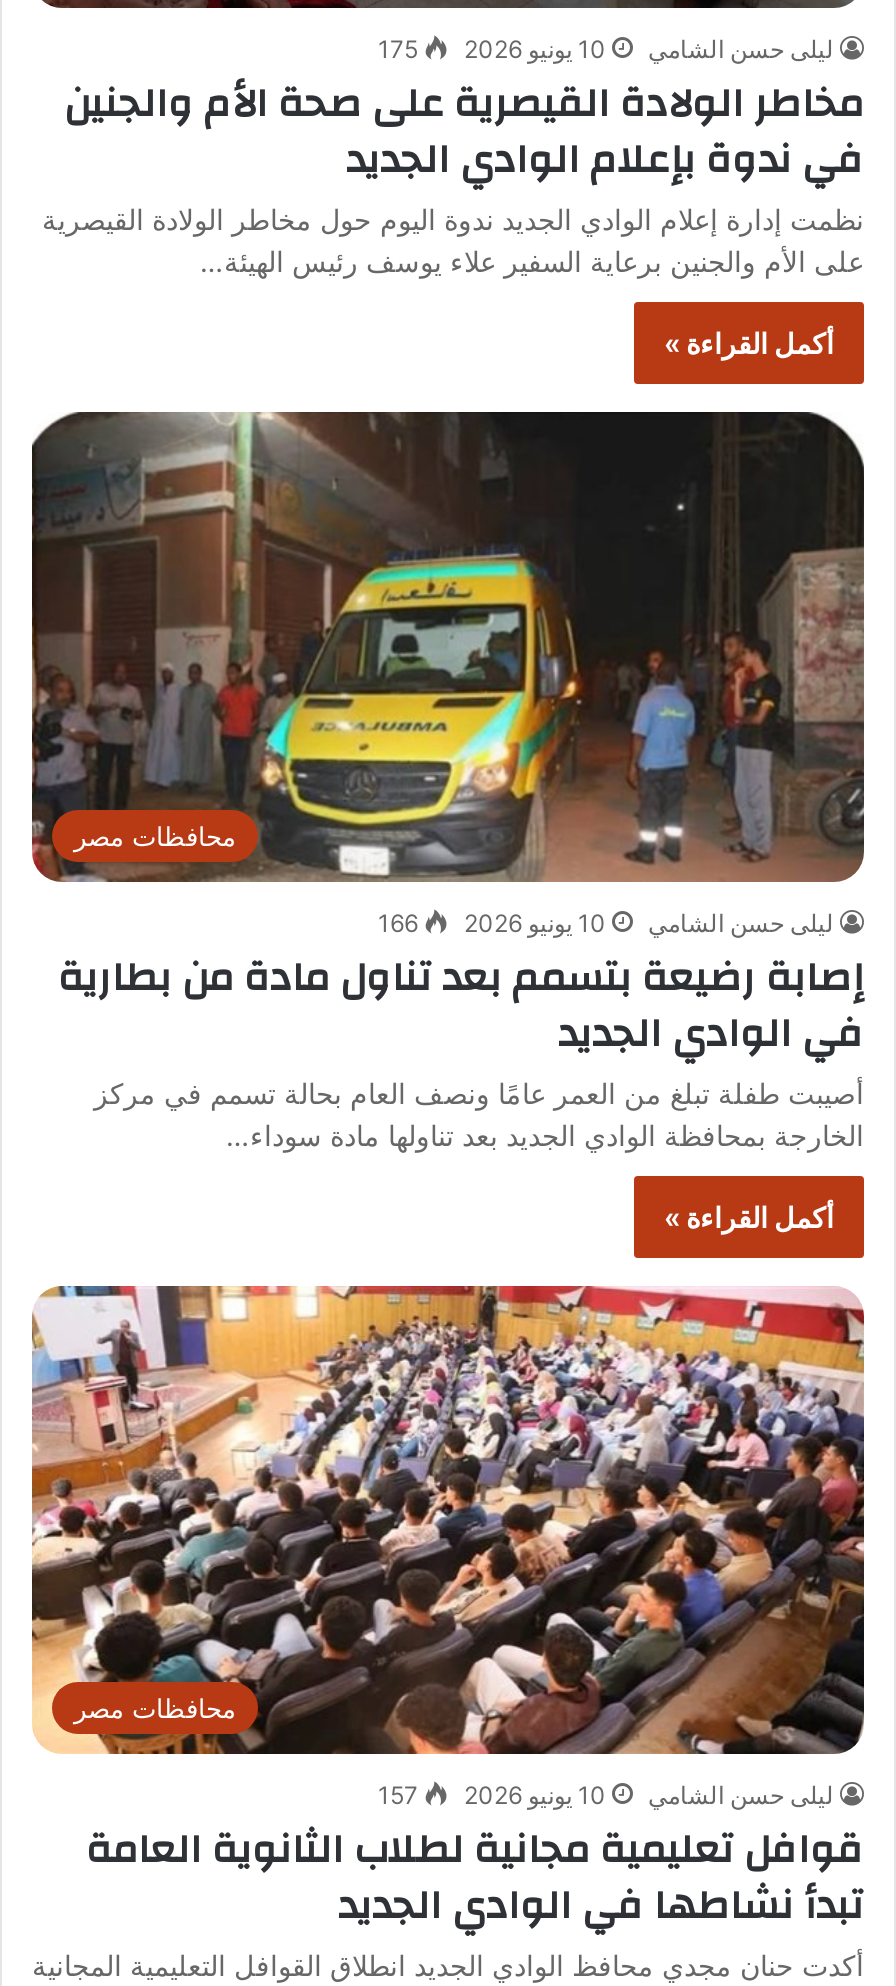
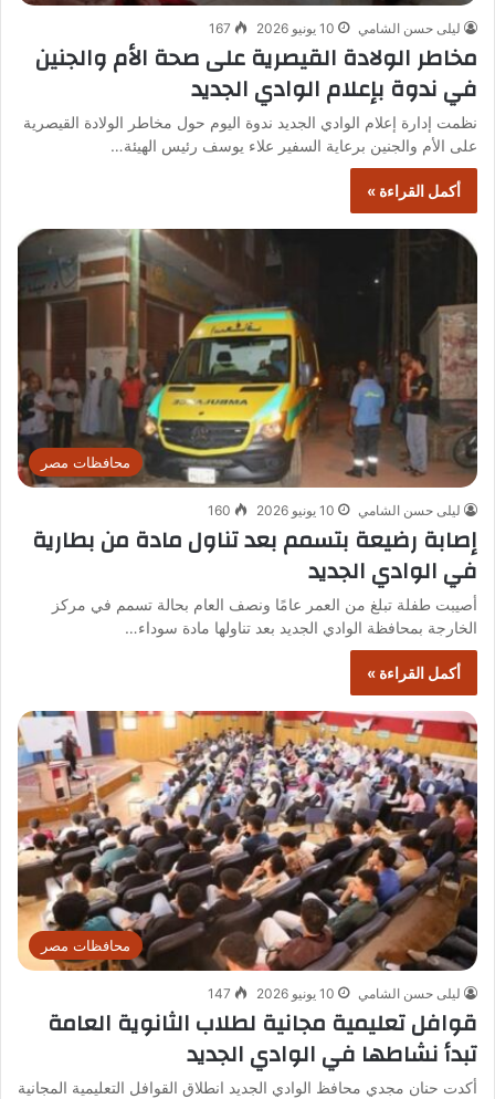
- 175
+ 167

- 166
+ 160

- 157
+ 147
